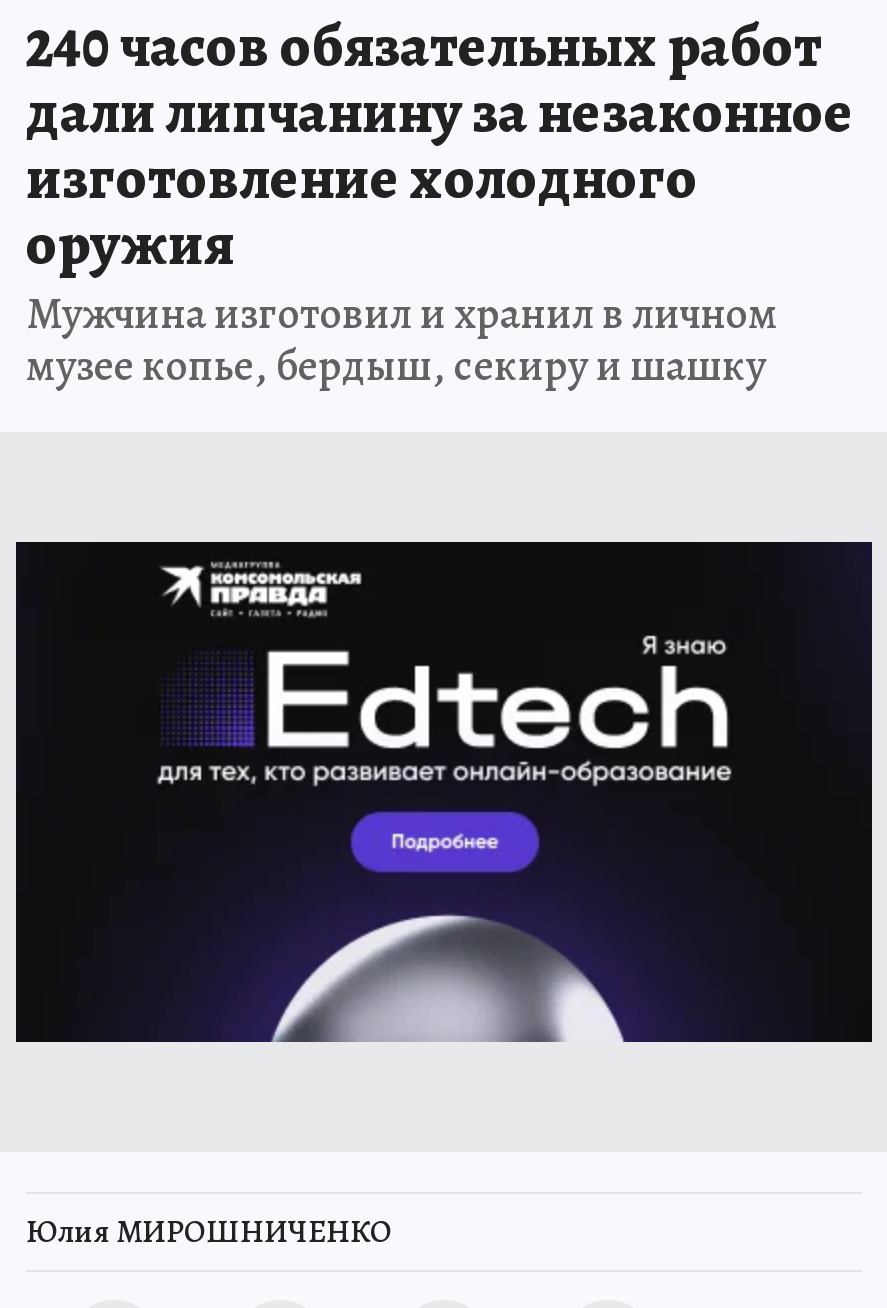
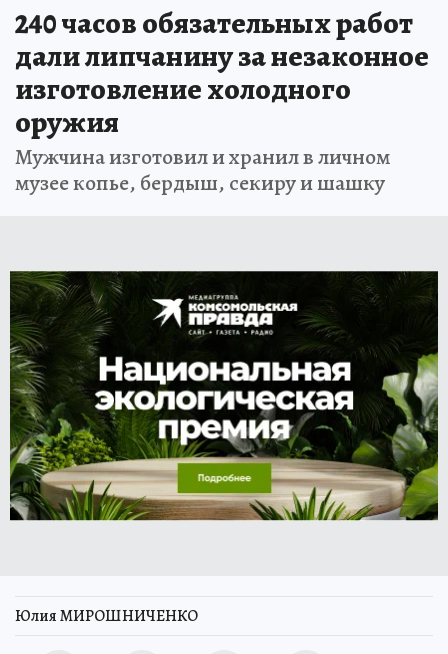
- [image]
+ [image]
